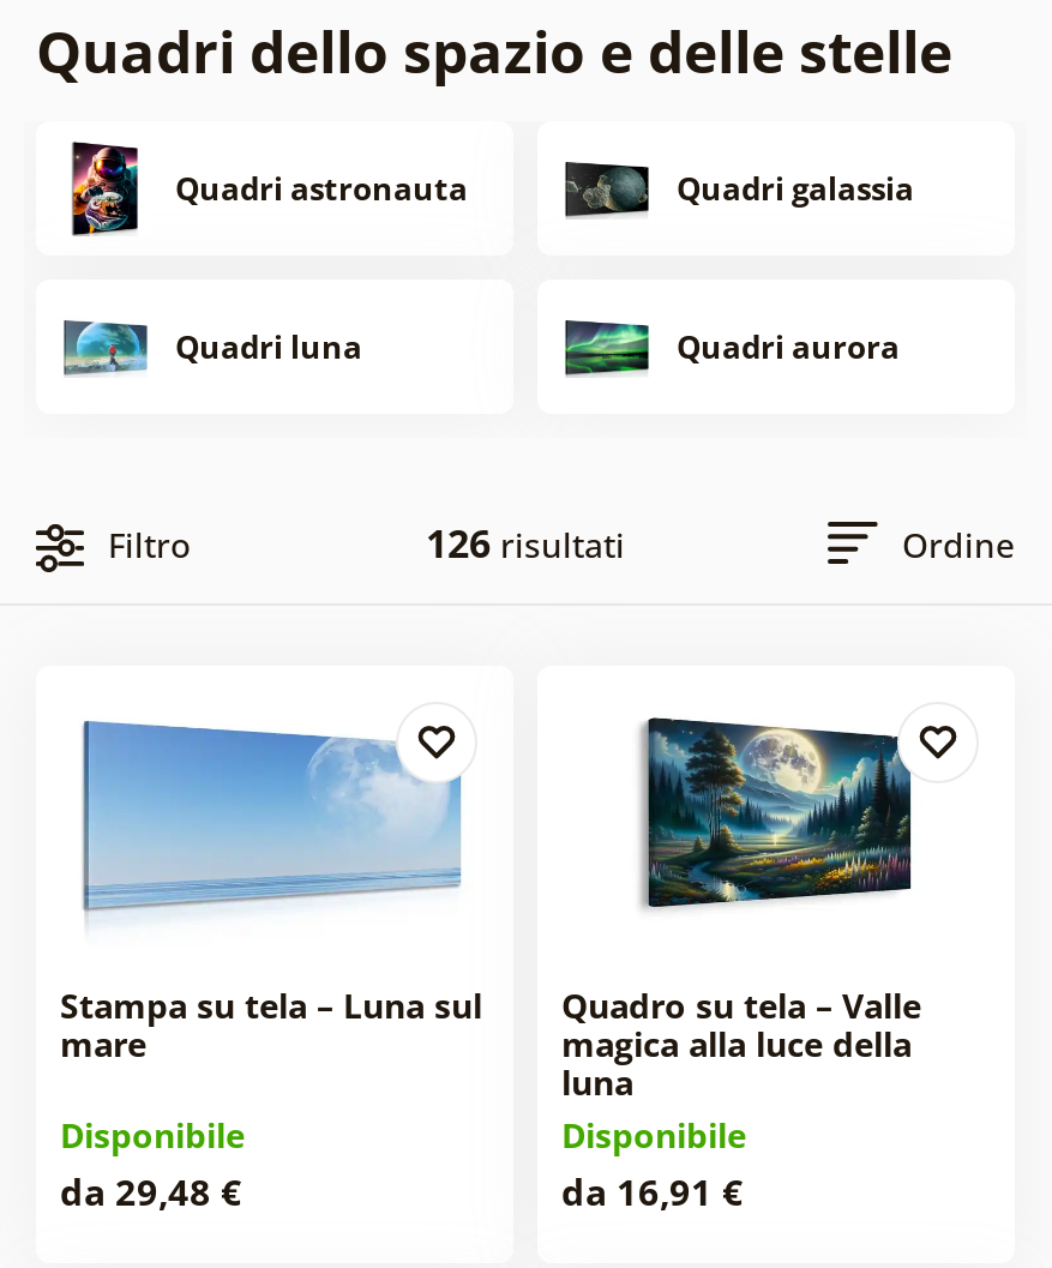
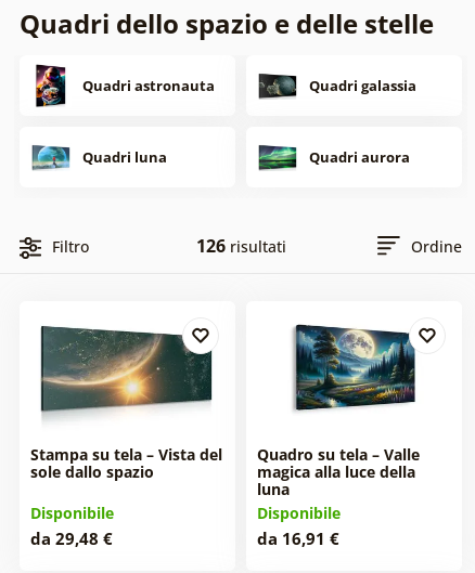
- [image]
- Stampa su tela – Luna sul
- mare
+ [image]
+ Stampa su tela – Vista del
+ sole dallo spazio
